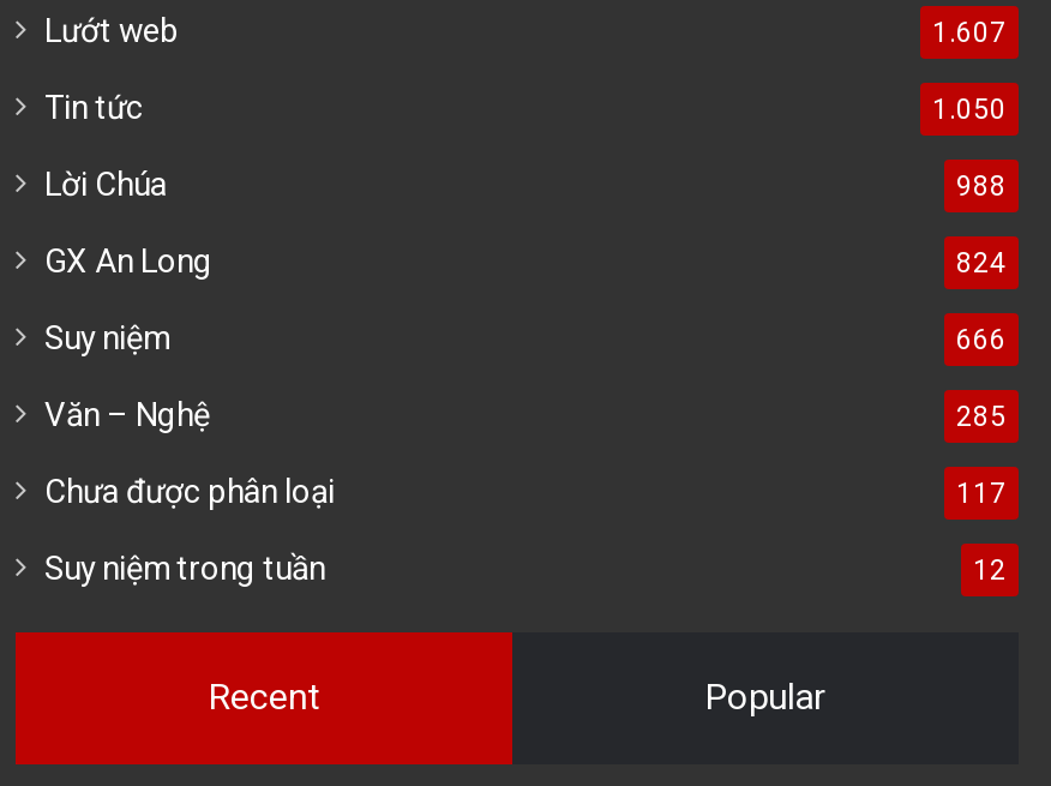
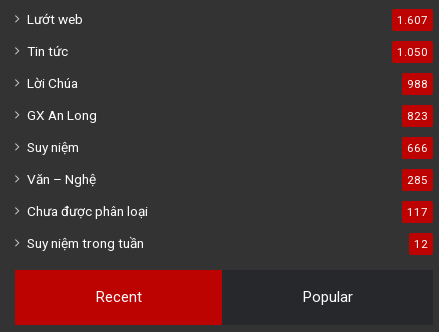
- 824
+ 823
